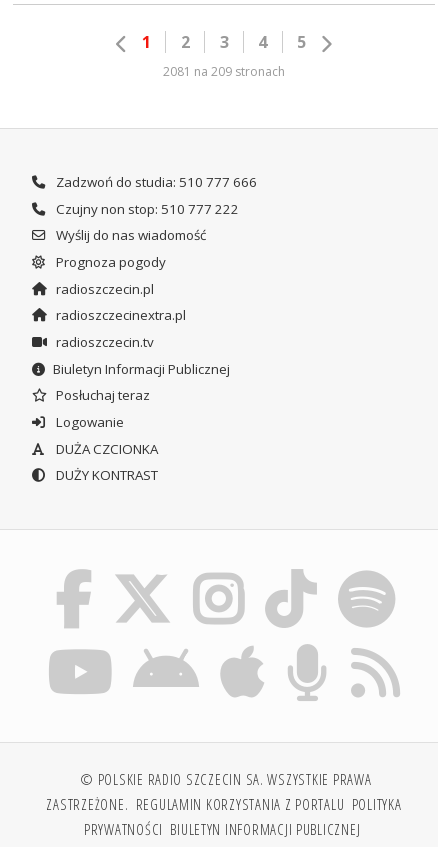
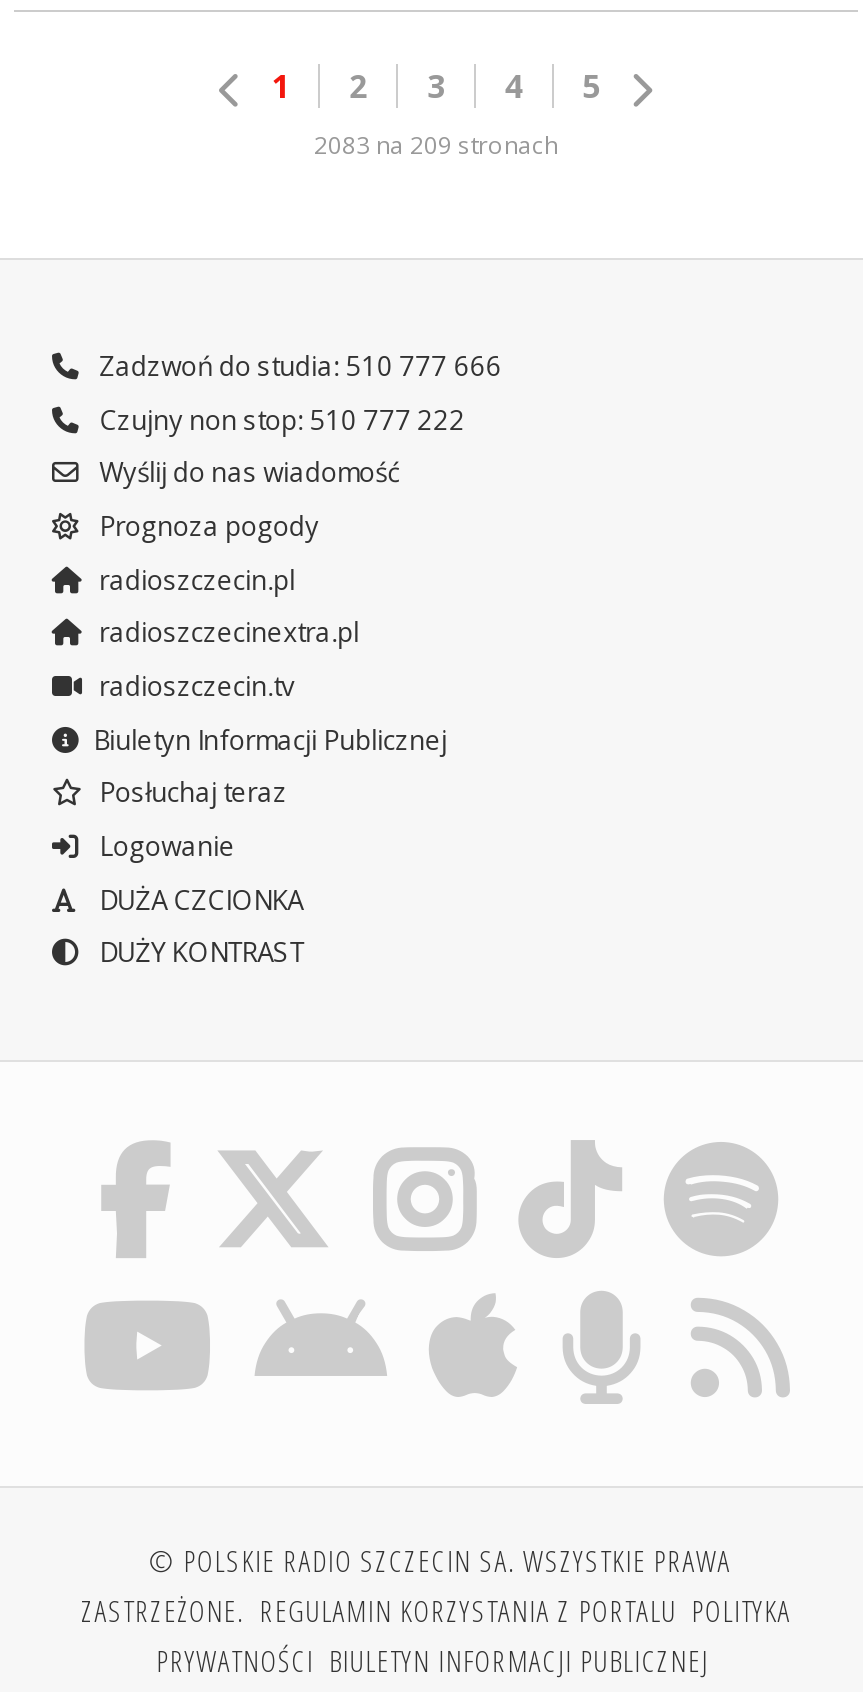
- 2081 na 209 stronach
+ 2083 na 209 stronach
